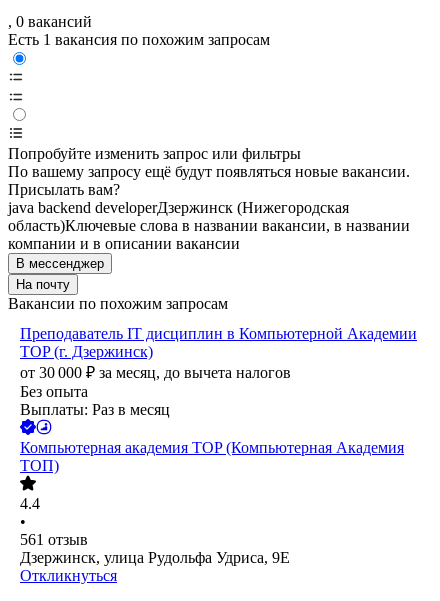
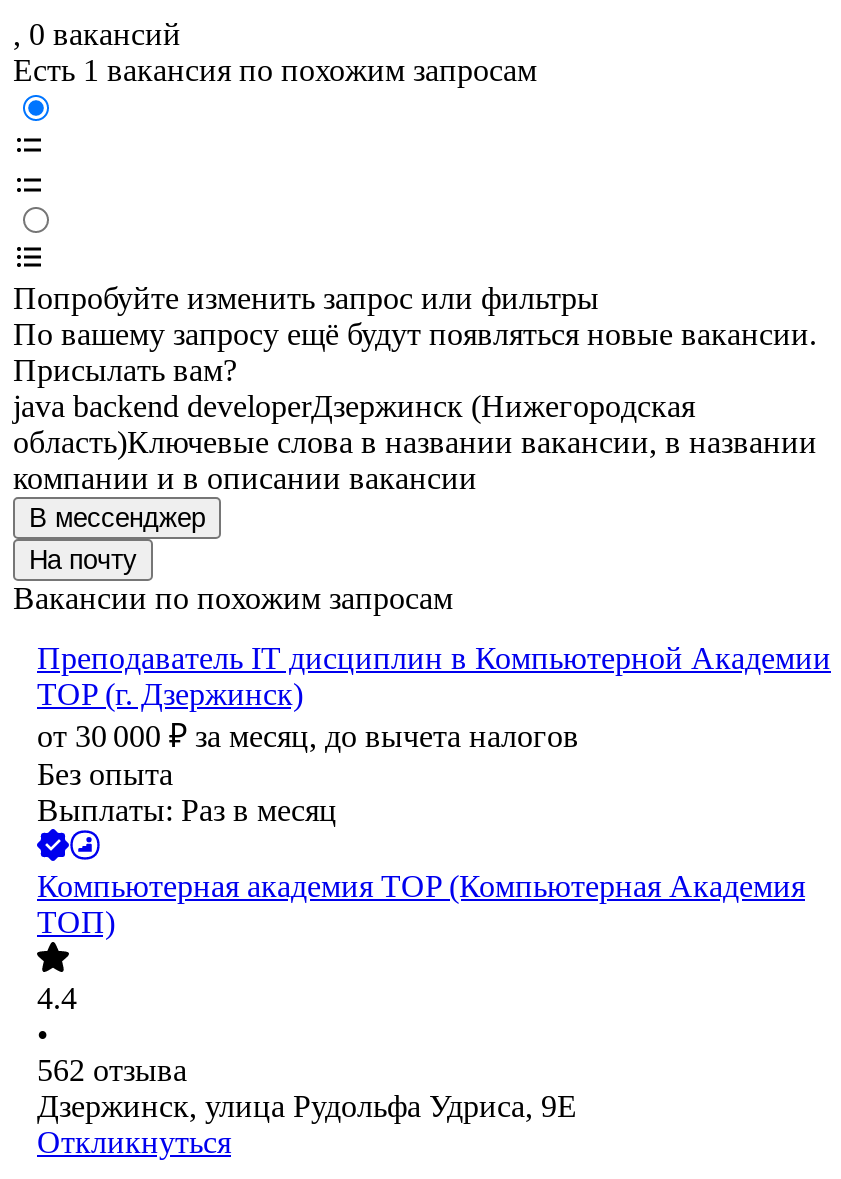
- 561 отзыв
+ 562 отзыва
